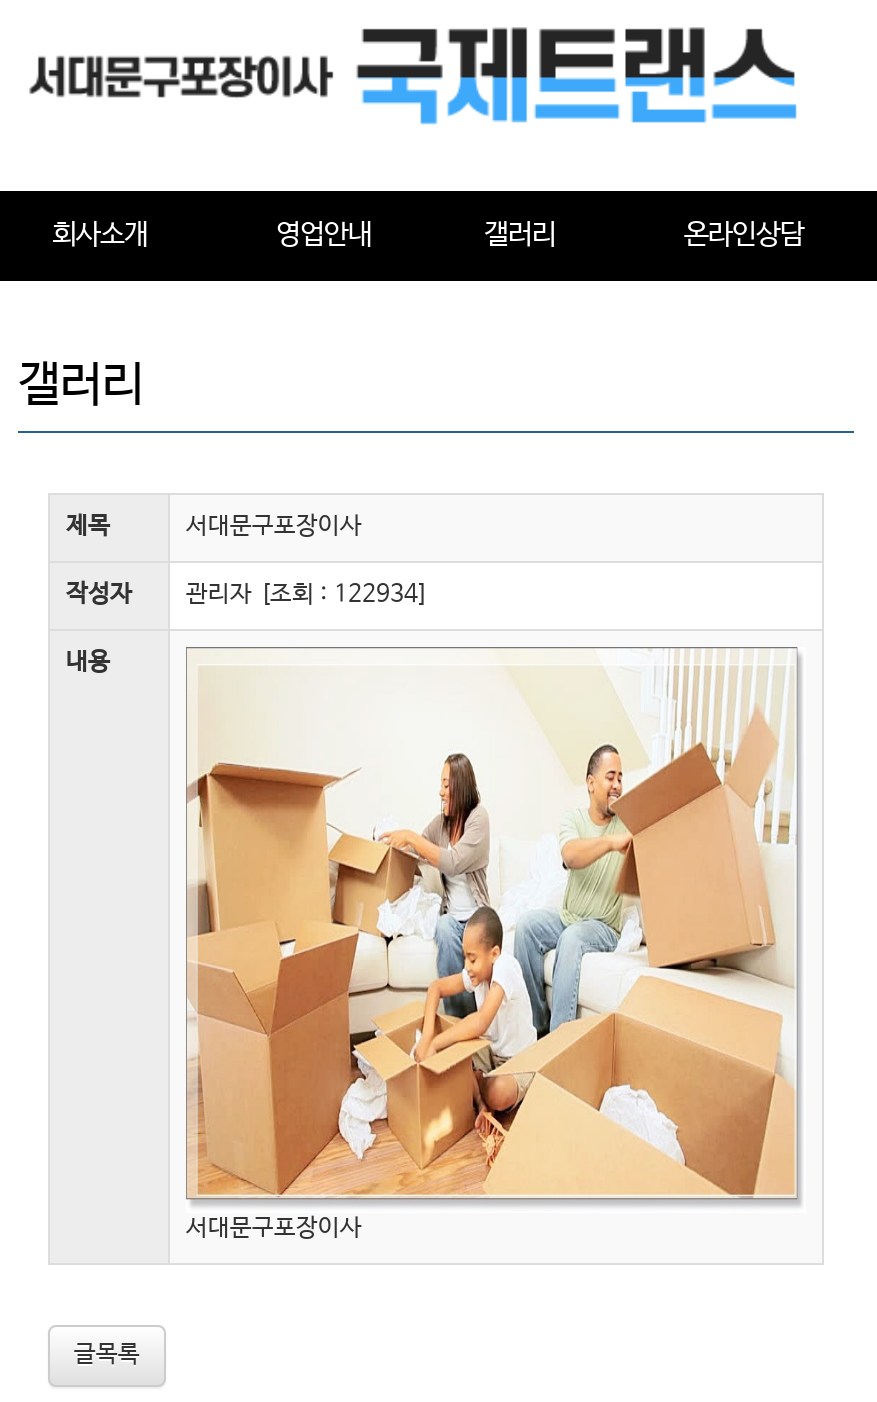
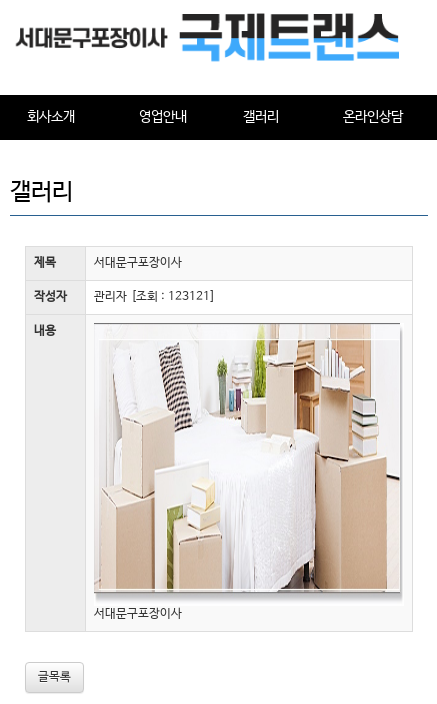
- 작성자 관리자 [조회 : 122934]
+ 작성자 관리자 [조회 : 123121]

- [image]
+ [image]
